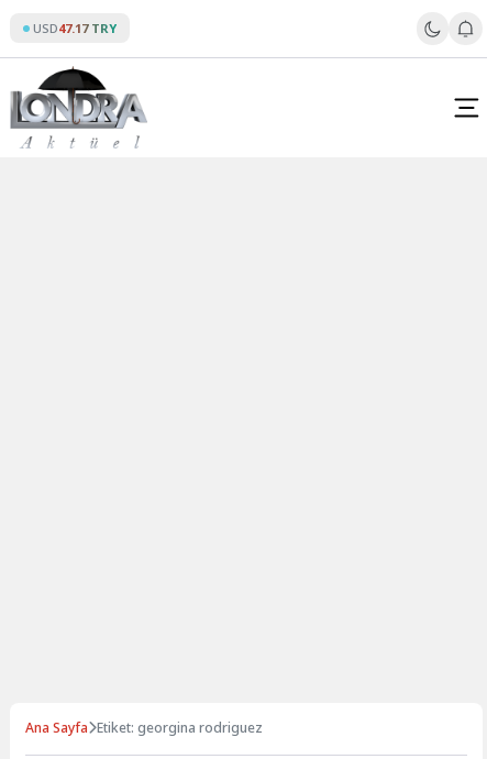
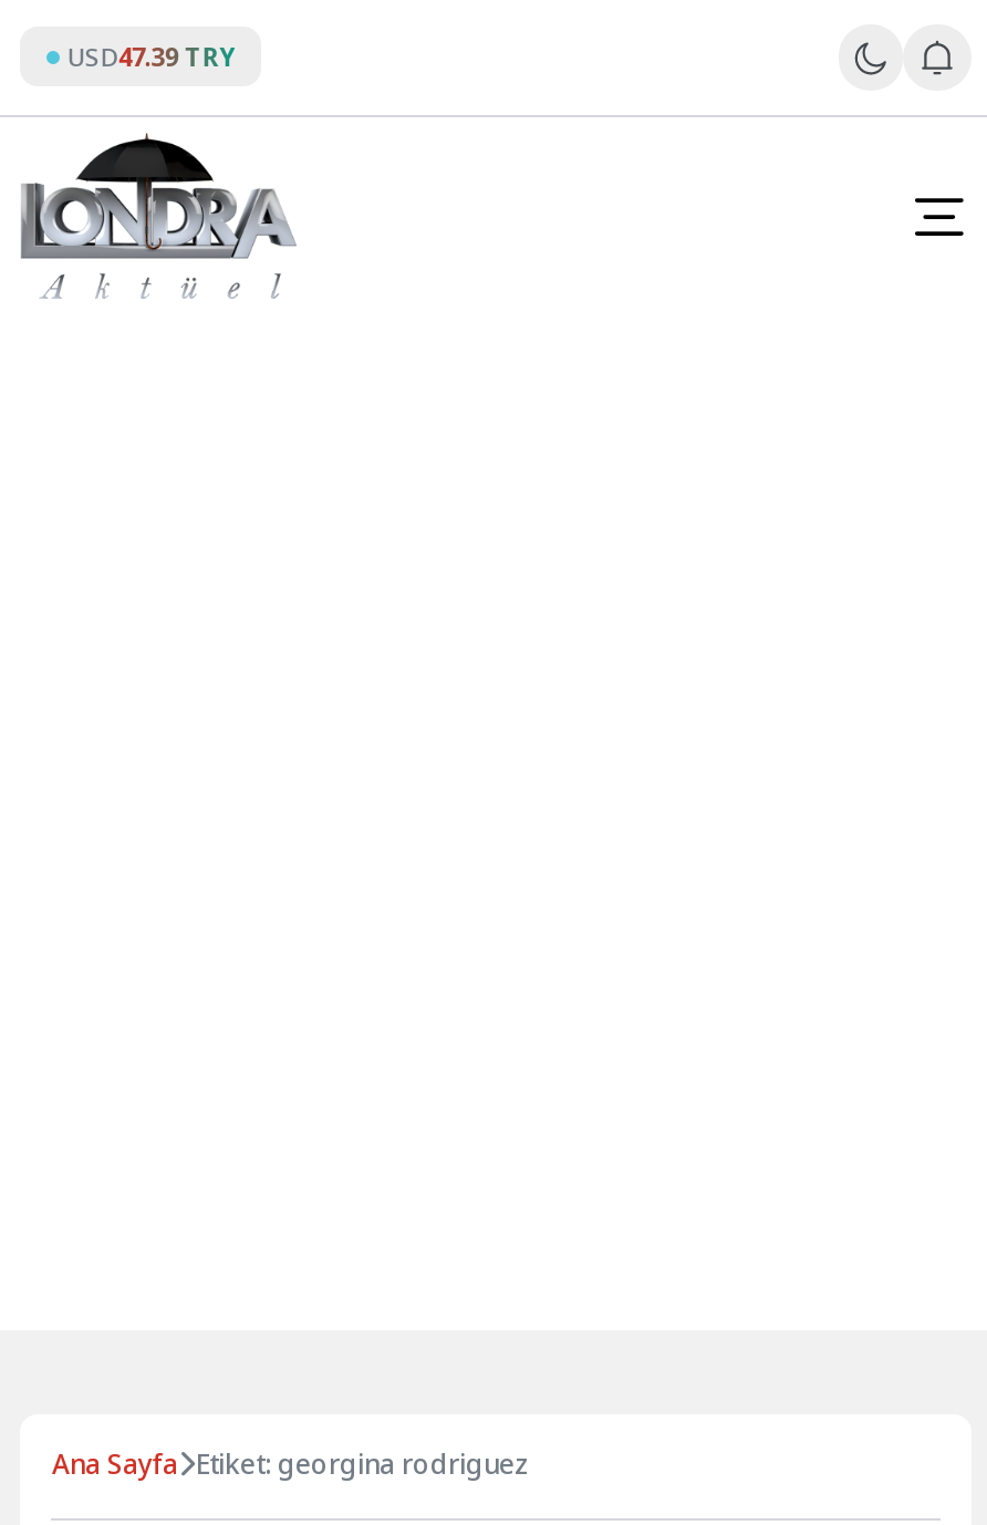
- USD47.17 TRY
+ USD47.39 TRY
